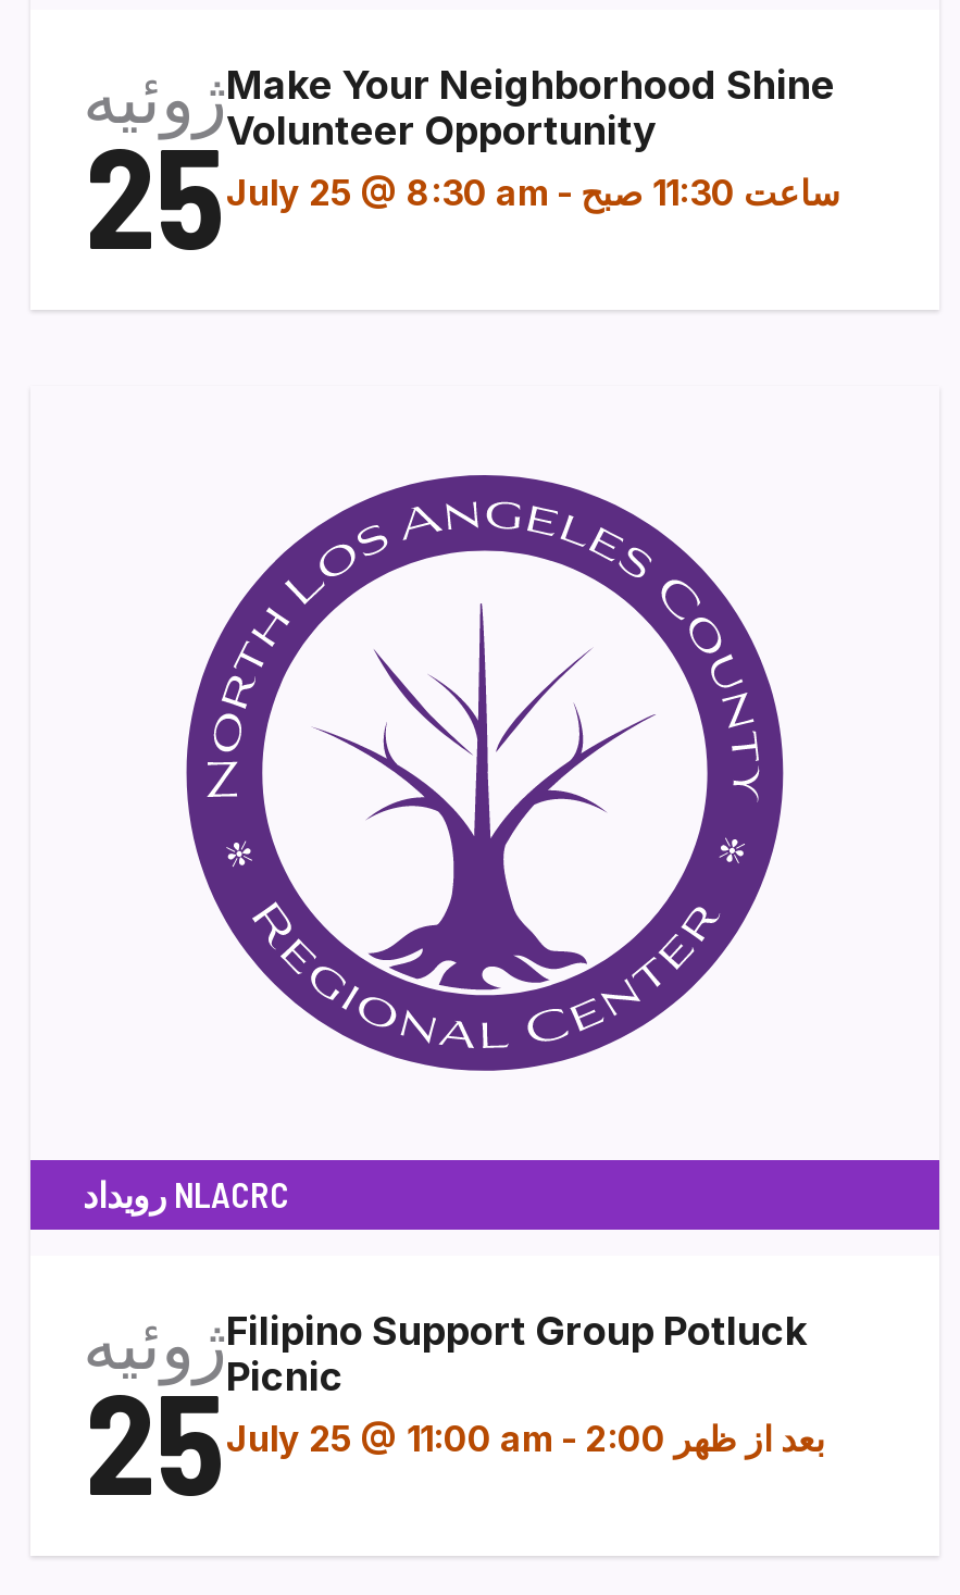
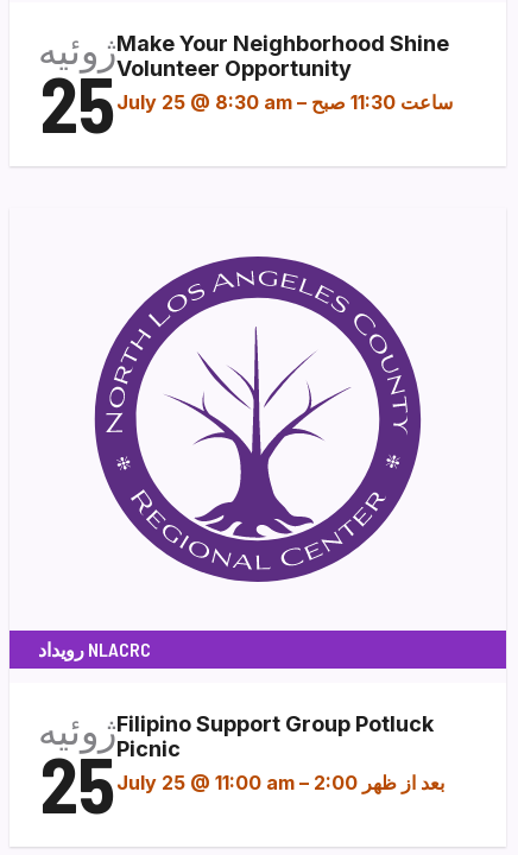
- July 25 @ 8:30 am -
+ July 25 @ 8:30 am –

- July 25 @ 11:00 am - Picnic Filipino Support Group Potluck 25 ژوئیه
+ July 25 @ 11:00 am – Picnic Filipino Support Group Potluck 25 ژوئیه
